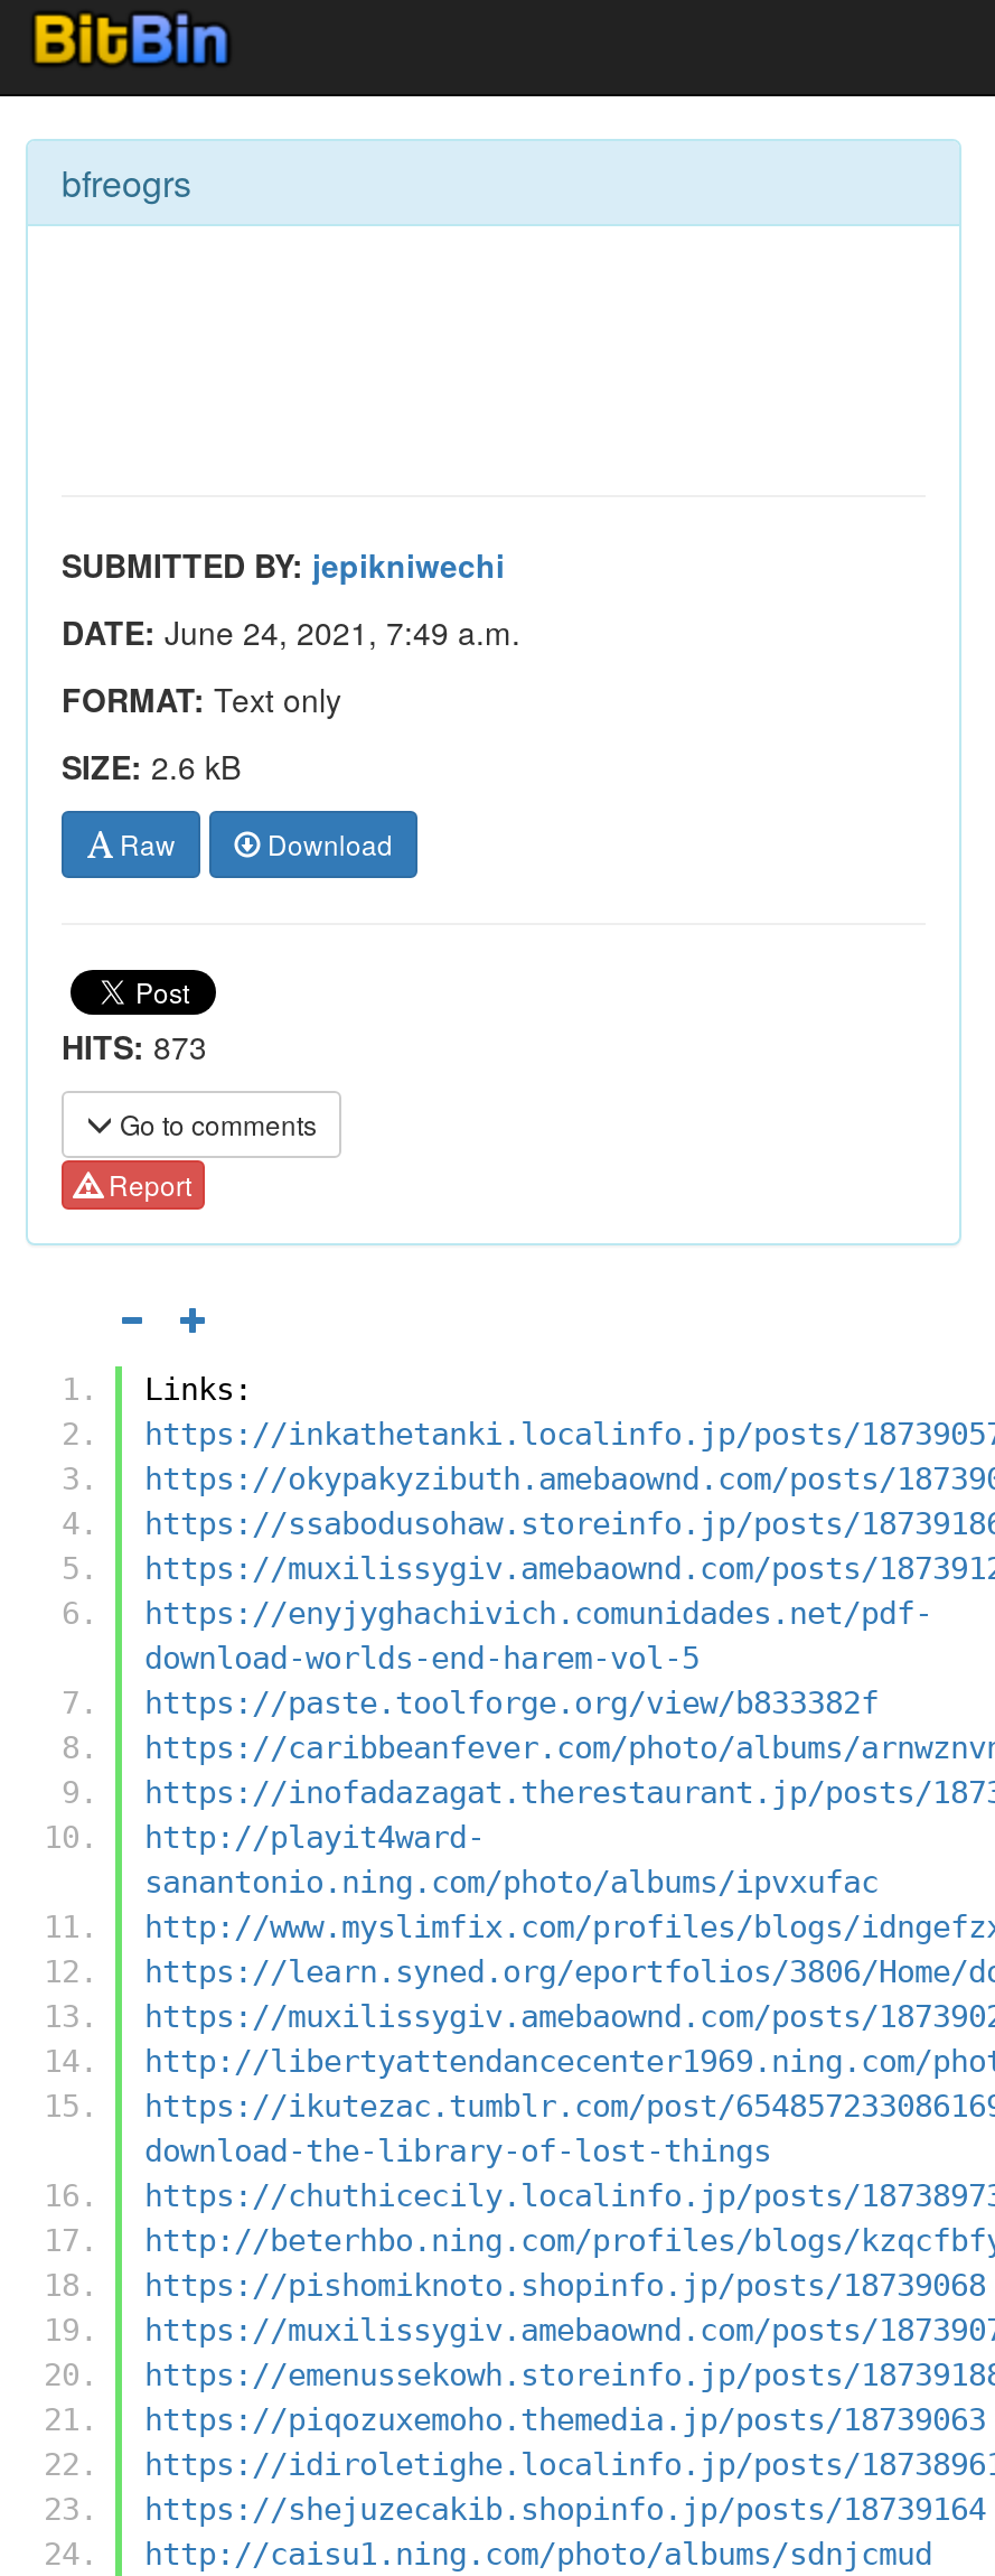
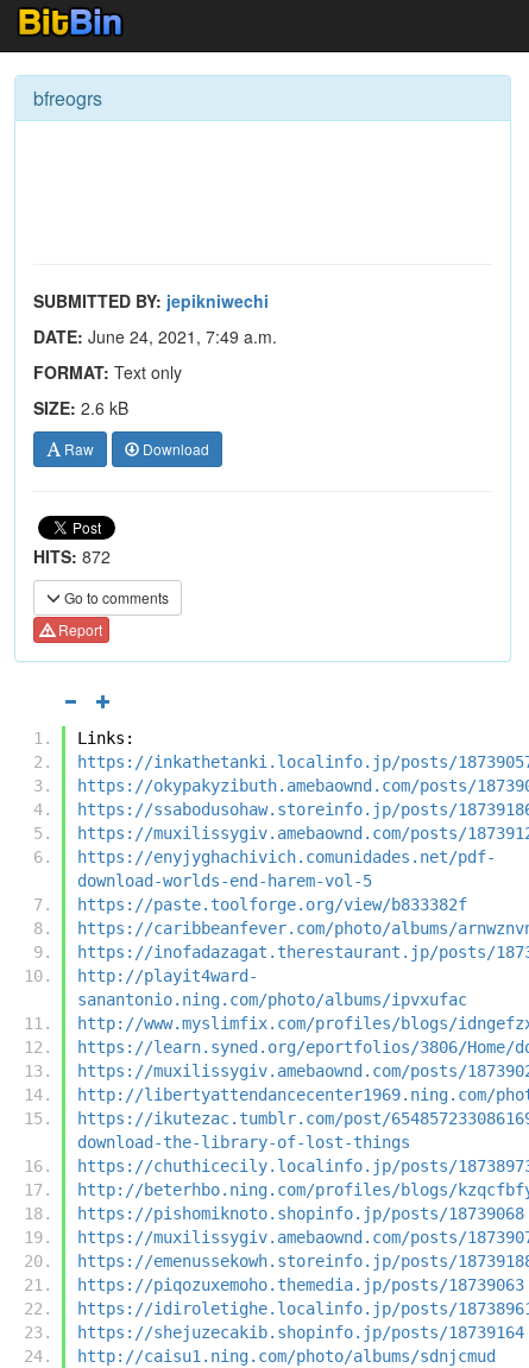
- HITS: 873
+ HITS: 872
